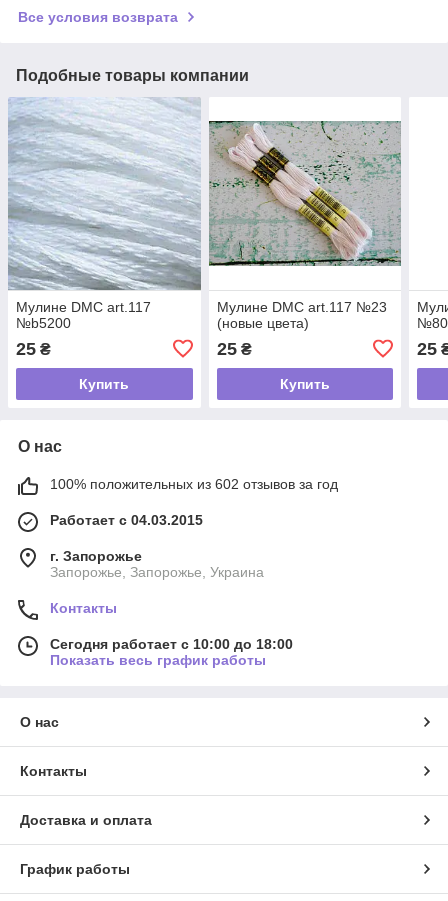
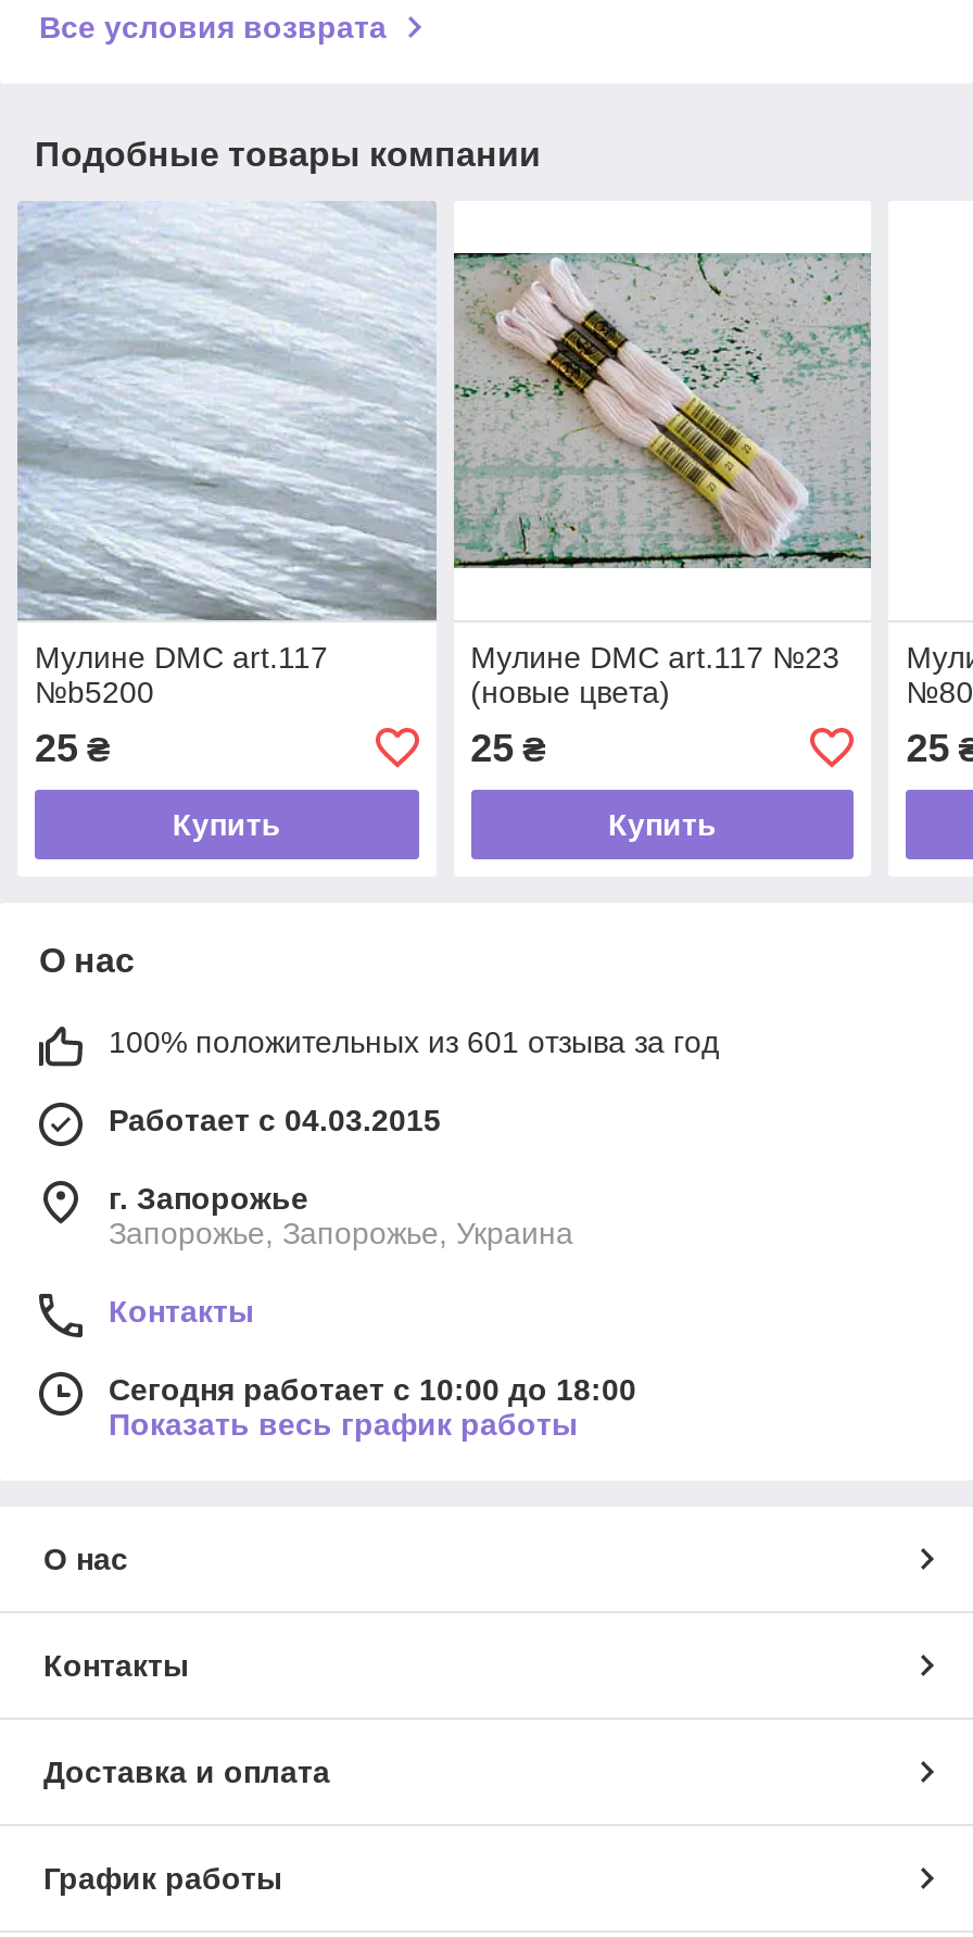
- 100% положительных из 602 отзывов за год
+ 100% положительных из 601 отзыва за год
